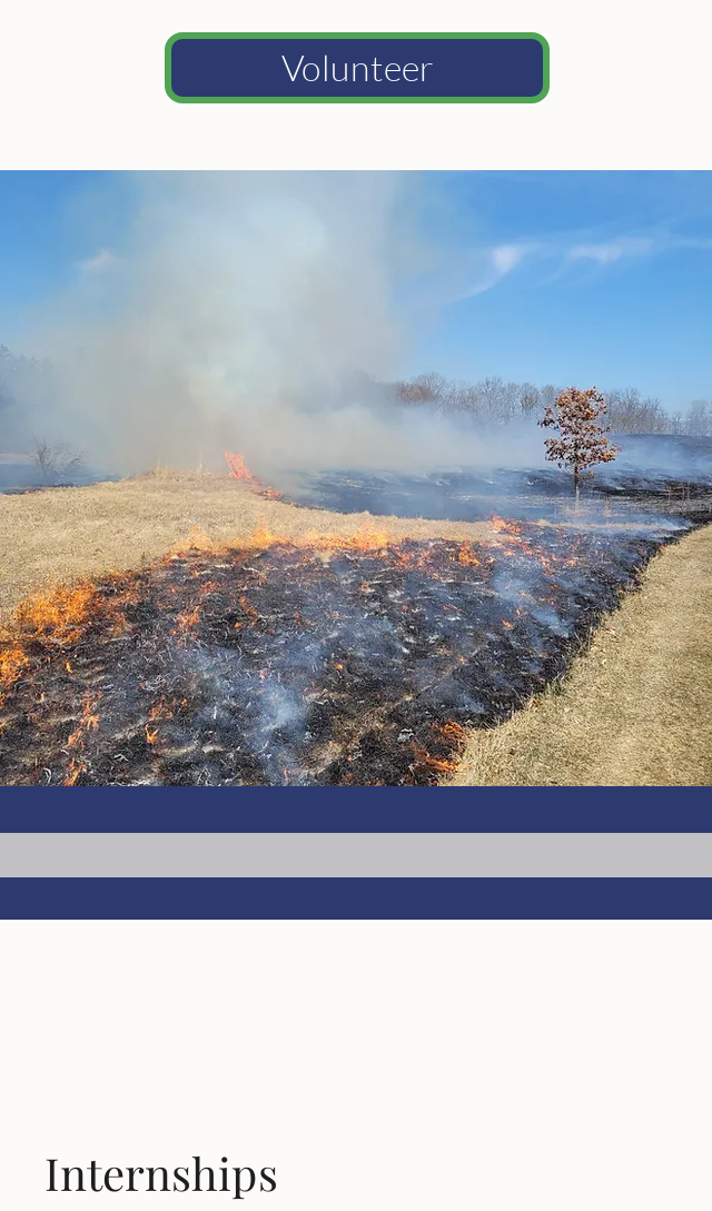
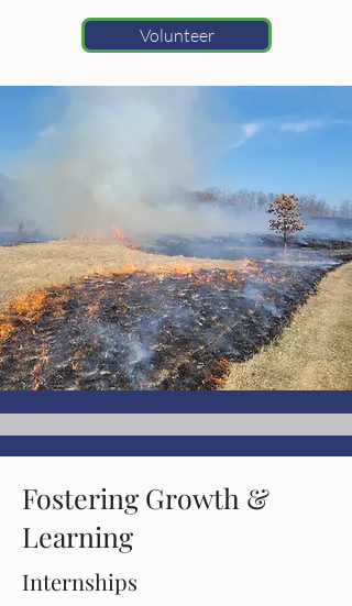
+ Fostering Growth &
+ Learning
